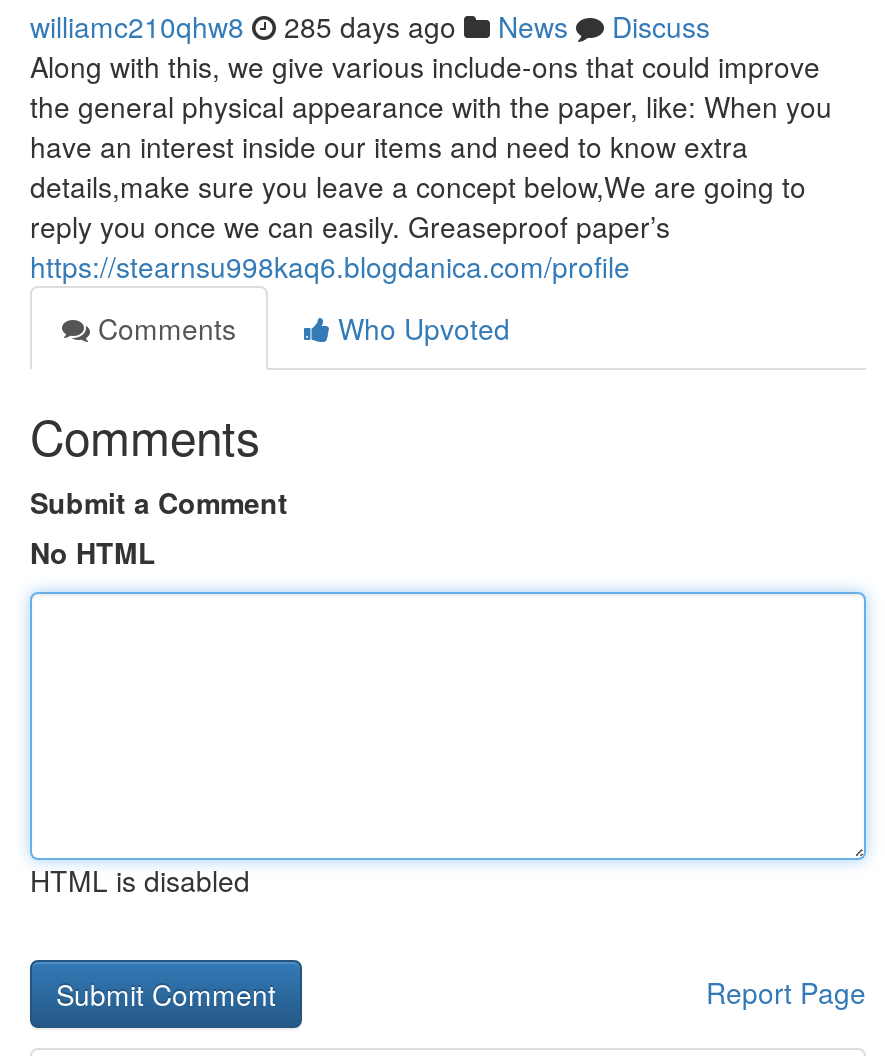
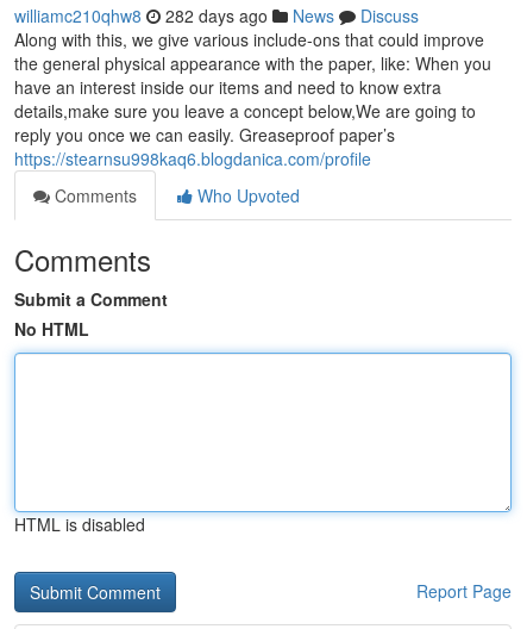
- williamc210qhw8 285 days ago News Discuss
+ williamc210qhw8 282 days ago News Discuss
